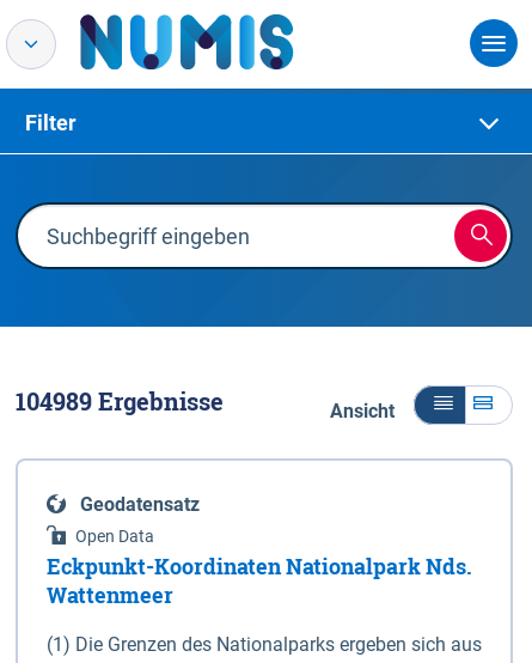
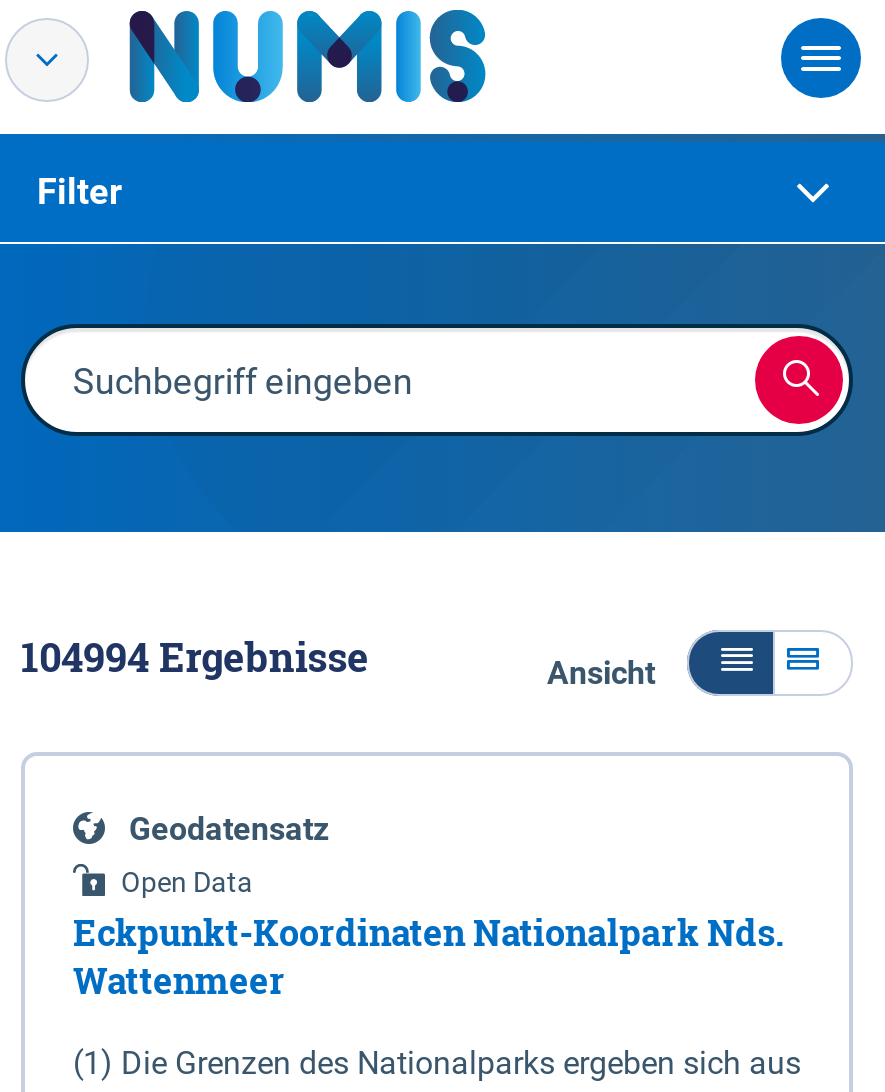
- 104989 Ergebnisse
+ 104994 Ergebnisse
